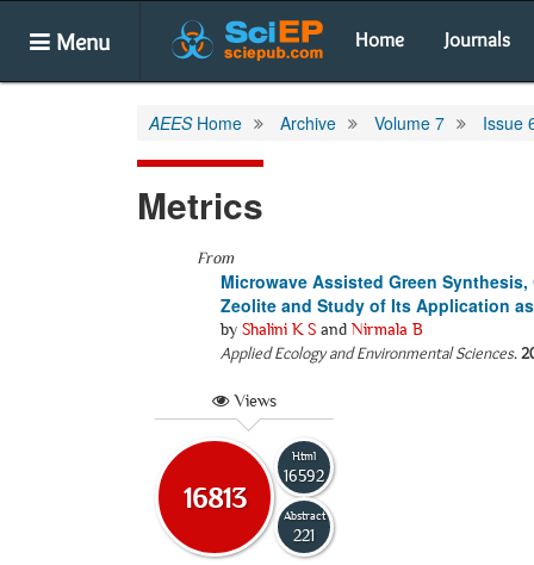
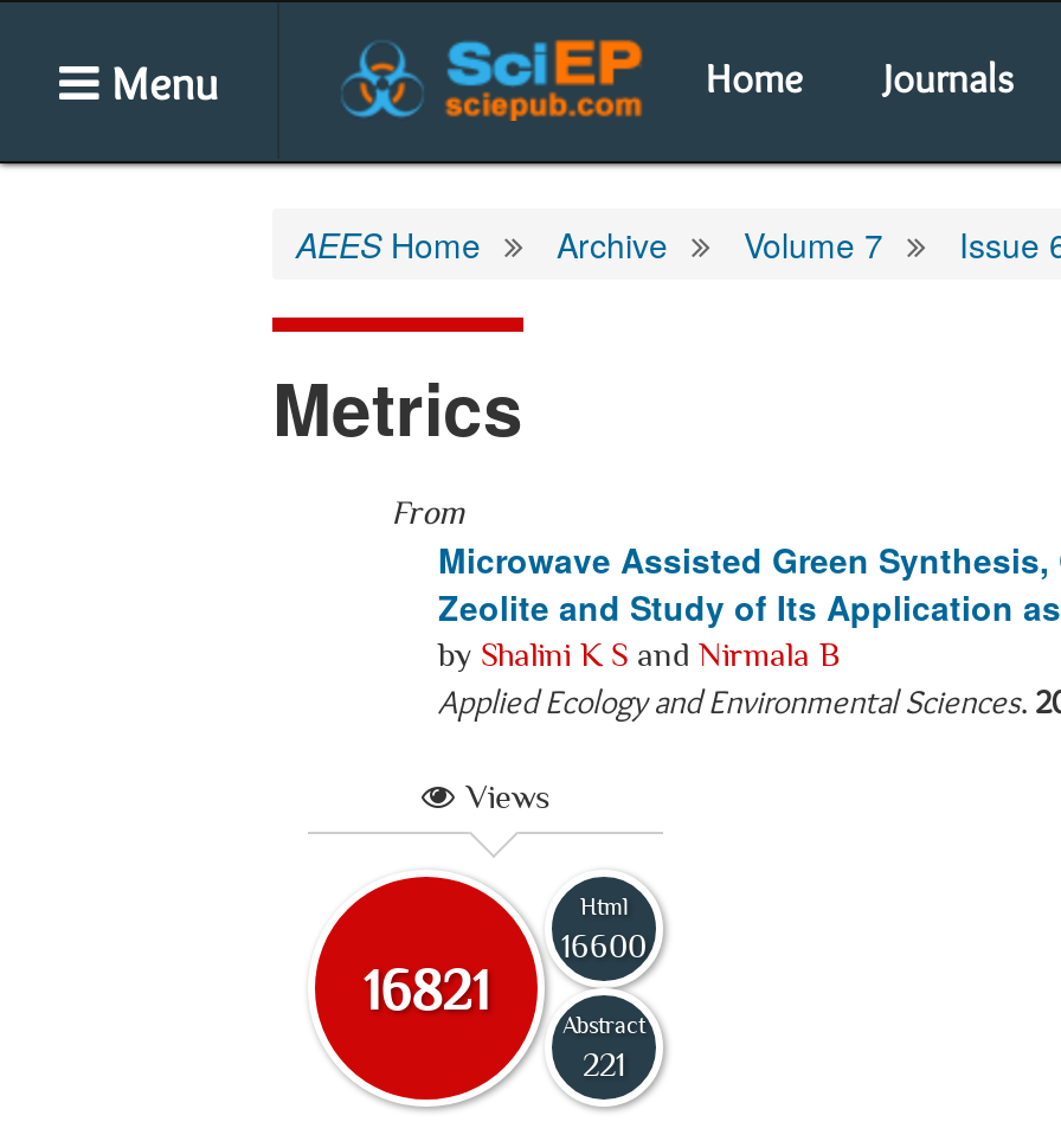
- 16592
+ 16600

- 16813
+ 16821
